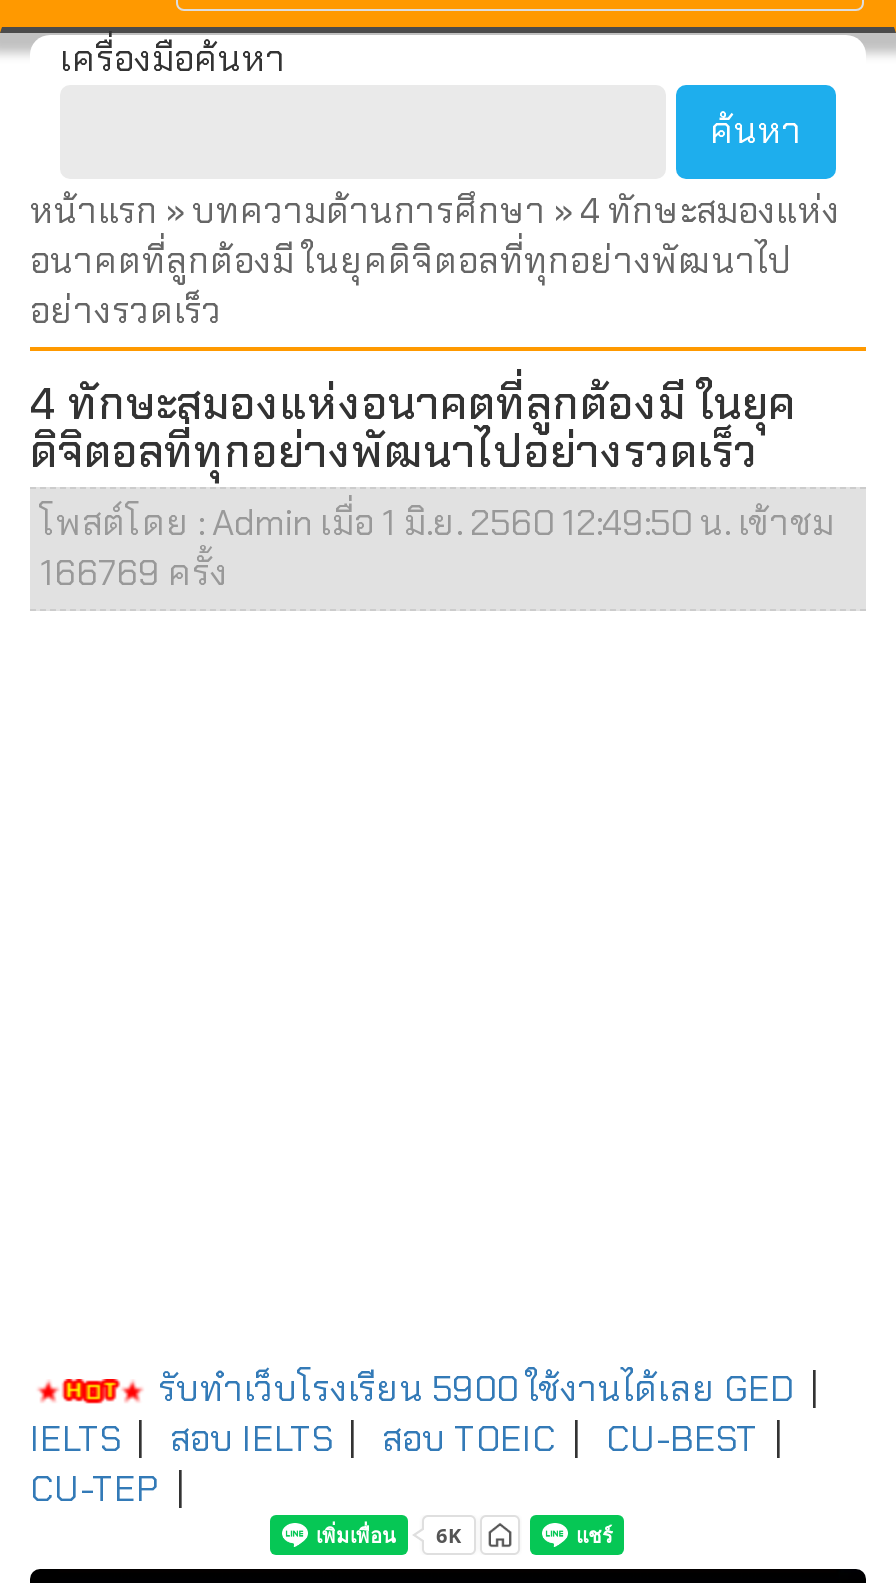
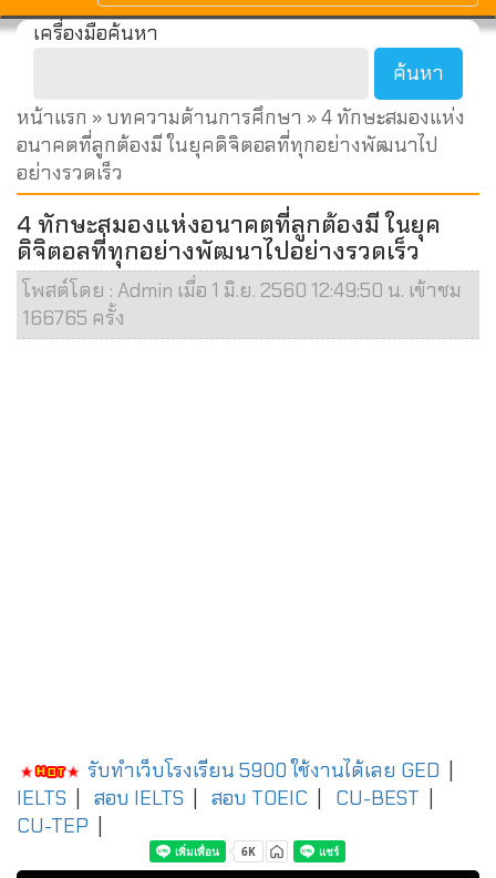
- 166769 ครั้ง
+ 166765 ครั้ง
